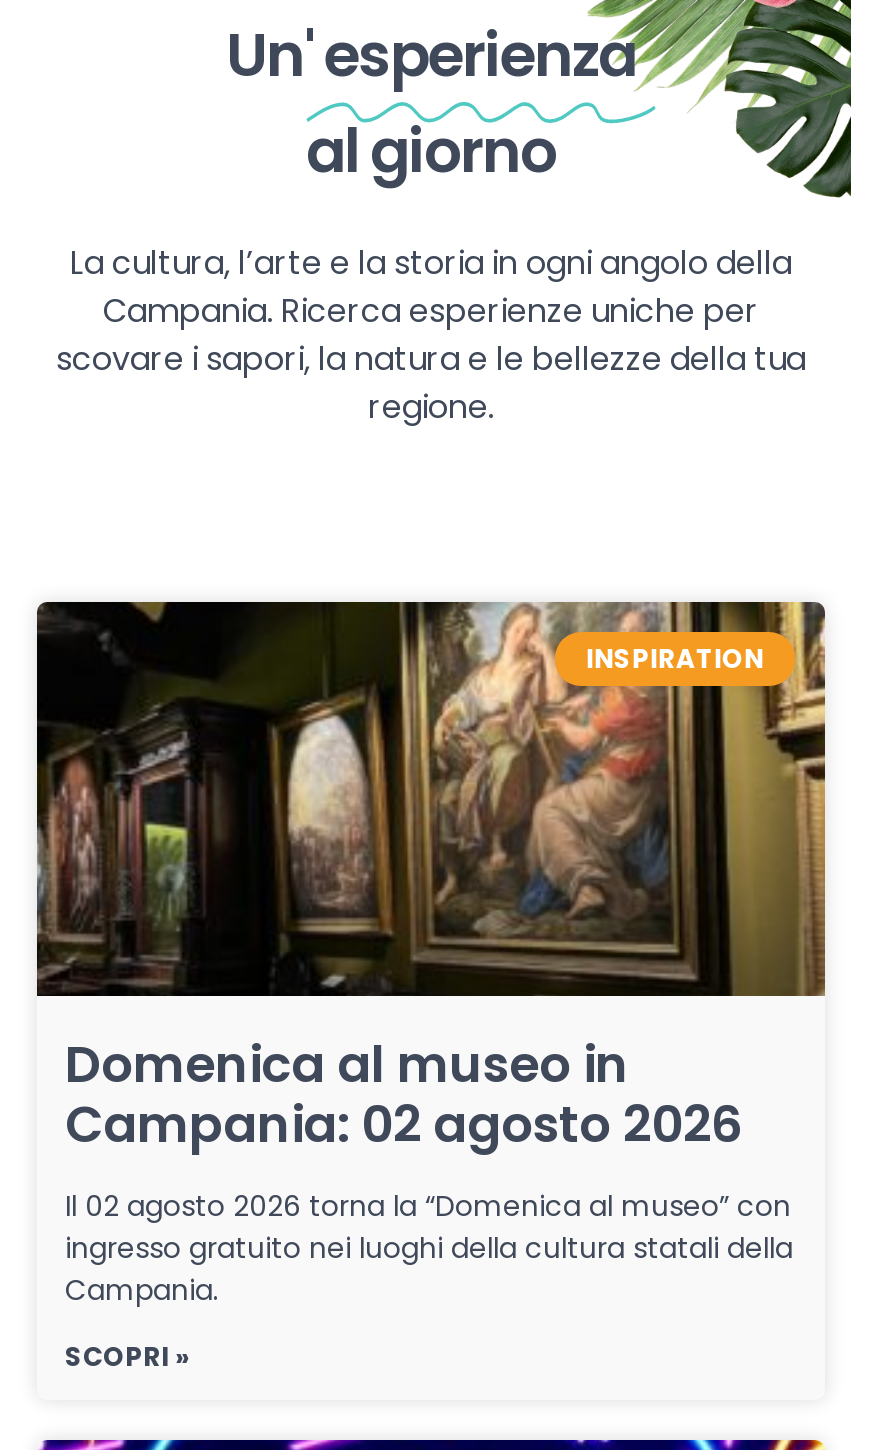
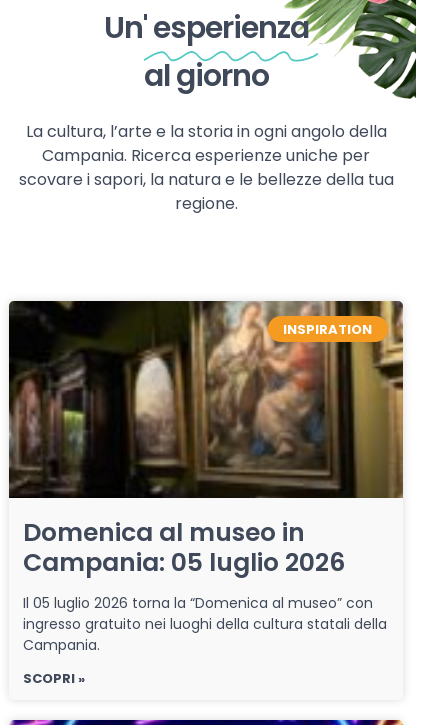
- Campania: 02 agosto 2026
+ Campania: 05 luglio 2026

- Il 02 agosto 2026 torna la “Domenica al museo” con
+ Il 05 luglio 2026 torna la “Domenica al museo” con
